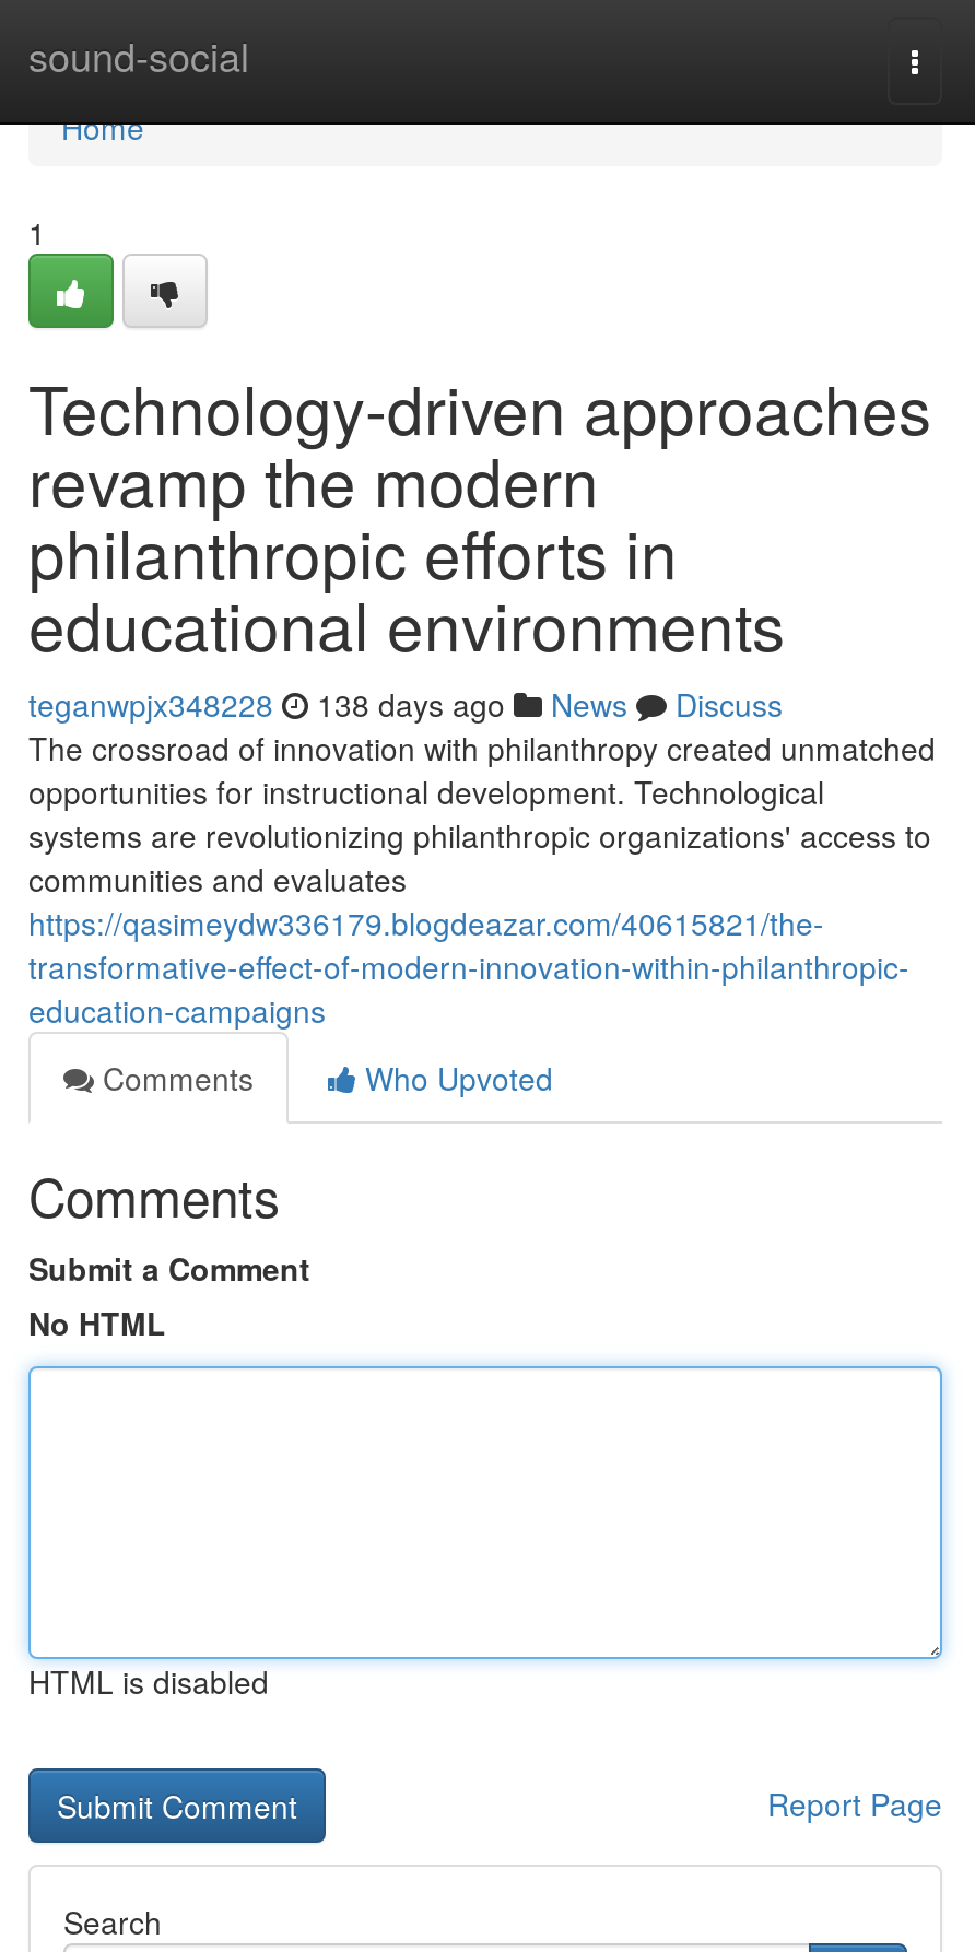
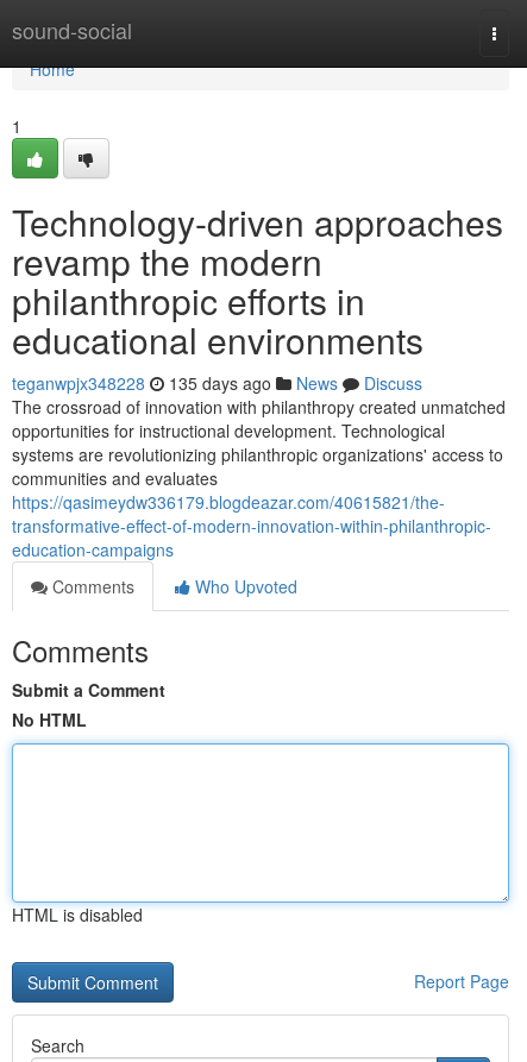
- teganwpjx348228 138 days ago News Discuss
+ teganwpjx348228 135 days ago News Discuss
